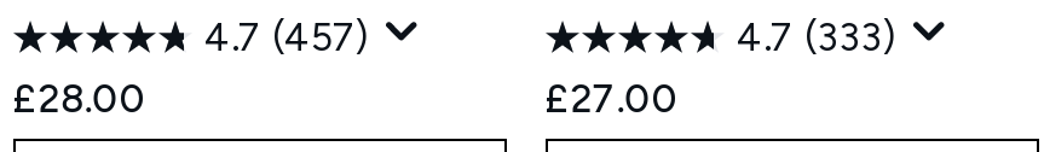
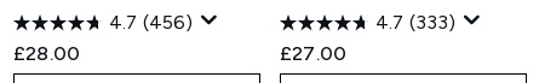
- 4.7 (457)
+ 4.7 (456)
